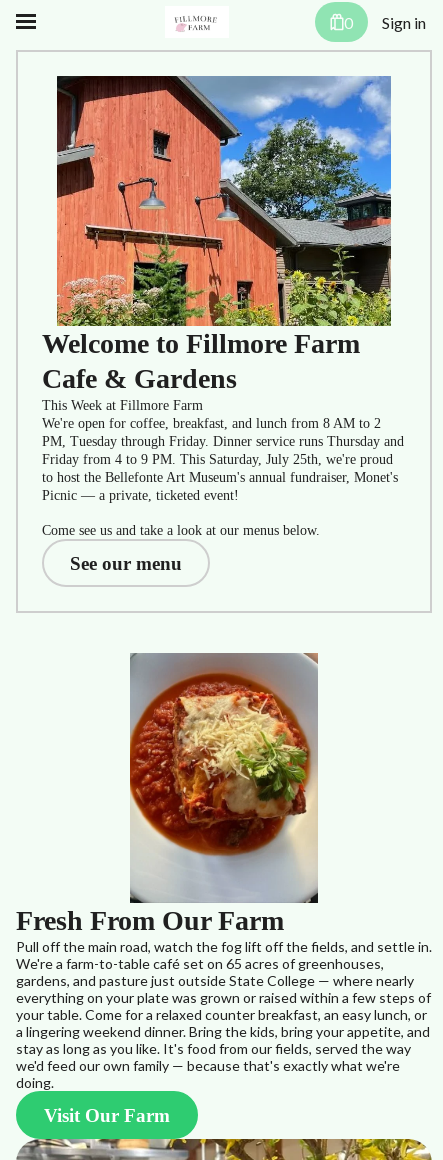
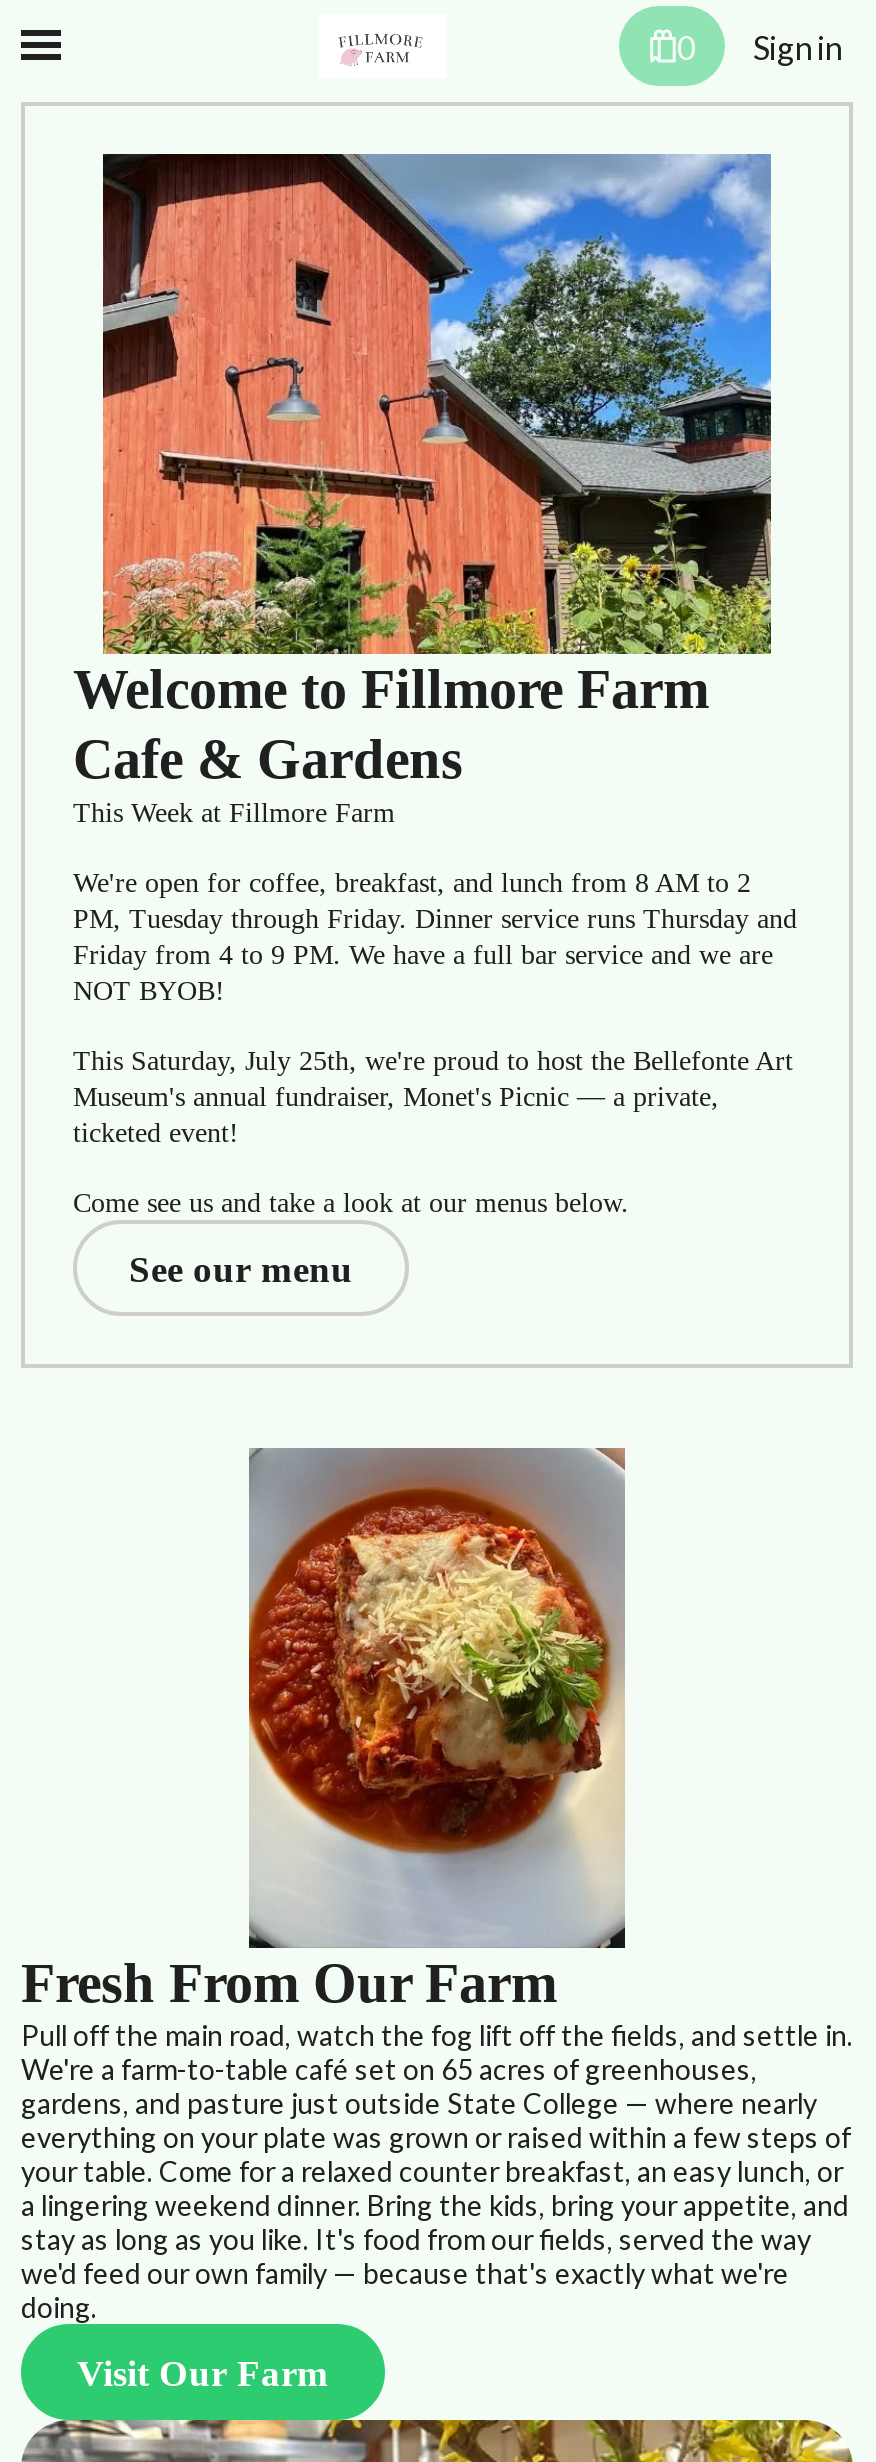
- Friday from 4 to 9 PM. This Saturday, July 25th, we're proud
- to host the Bellefonte Art Museum's annual fundraiser, Monet's
- Picnic — a private, ticketed event!
+ Friday from 4 to 9 PM. We have a full bar service and we are
+ NOT BYOB!
+ This Saturday, July 25th, we're proud to host the Bellefonte Art
+ Museum's annual fundraiser, Monet's Picnic — a private,
+ ticketed event!
